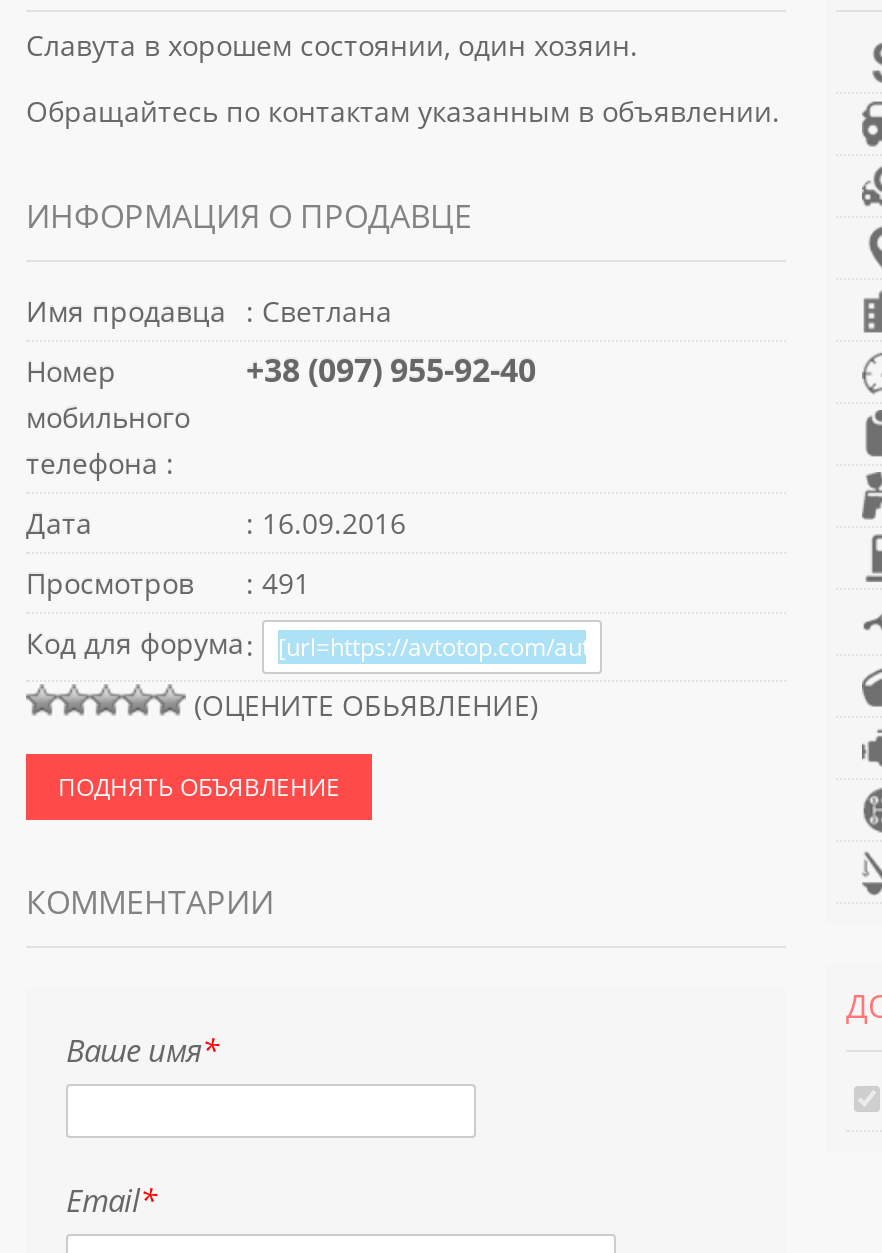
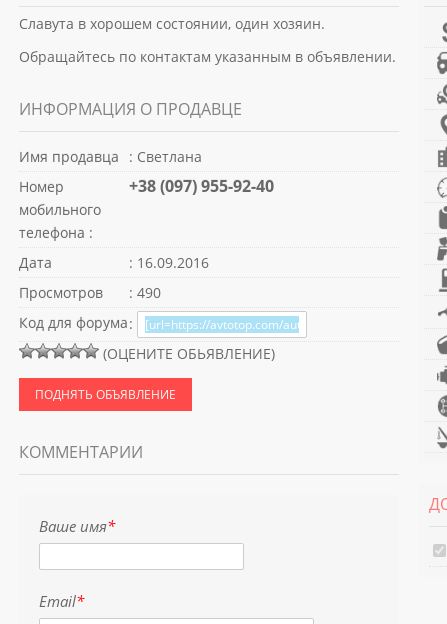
- Просмотров : 491
+ Просмотров : 490
